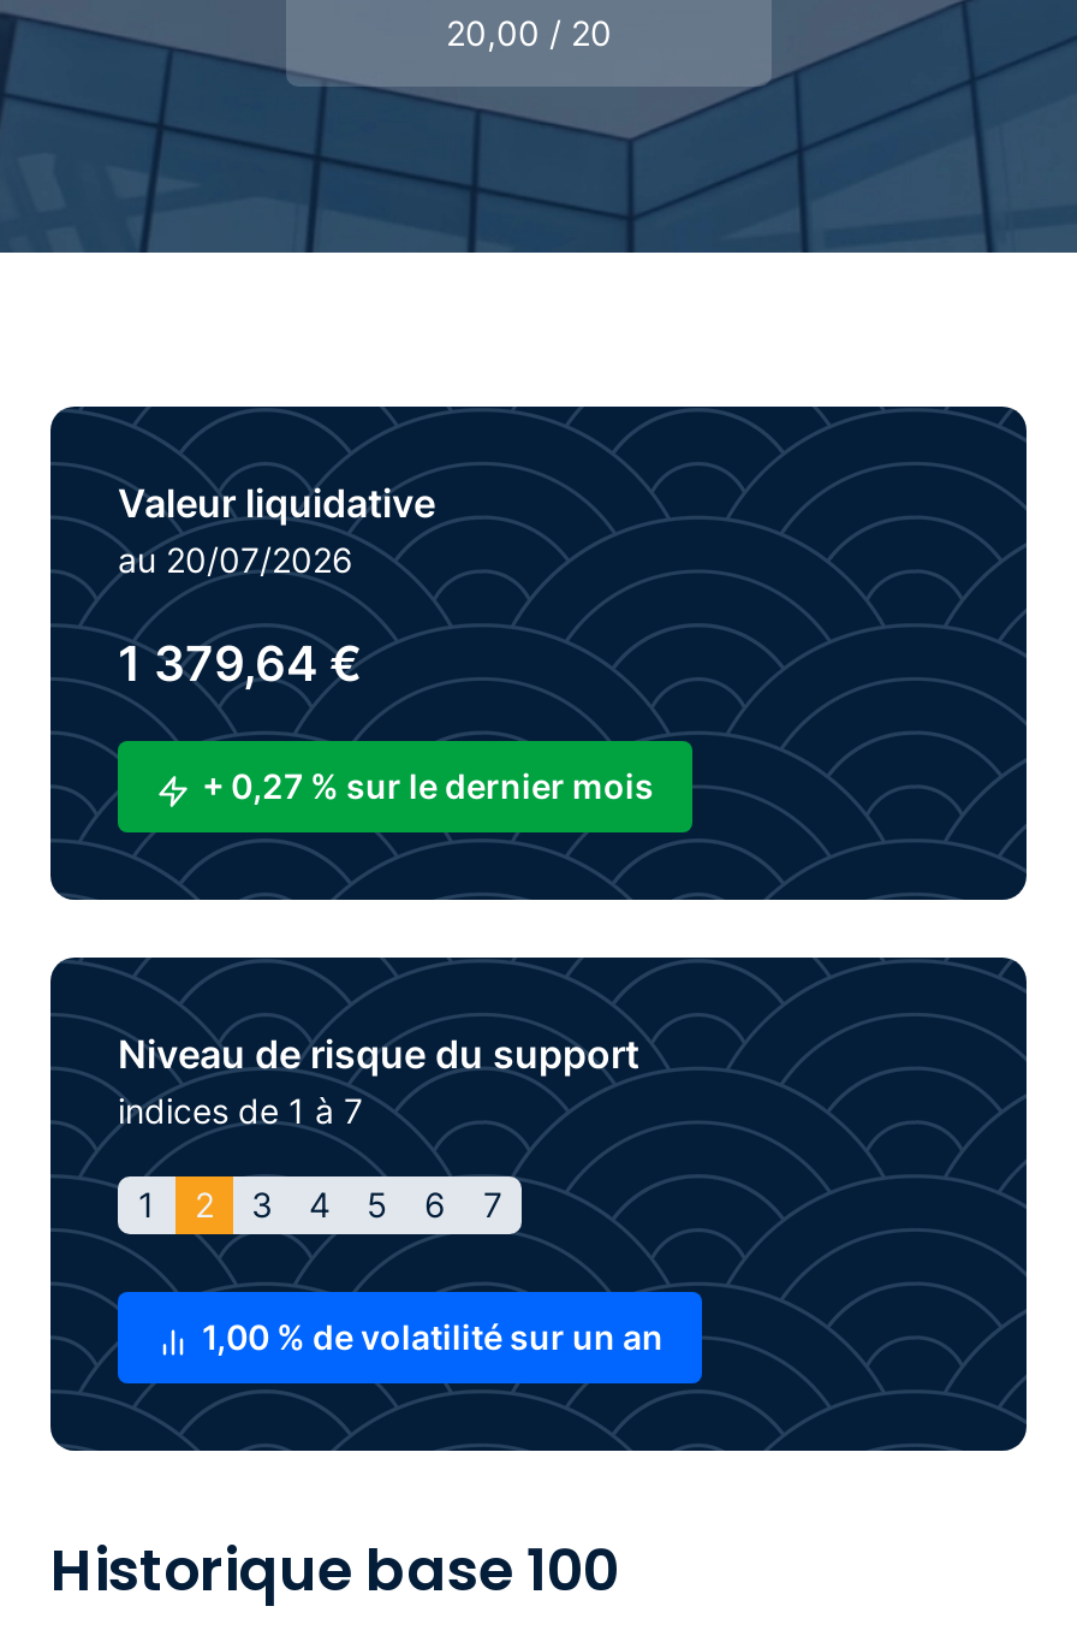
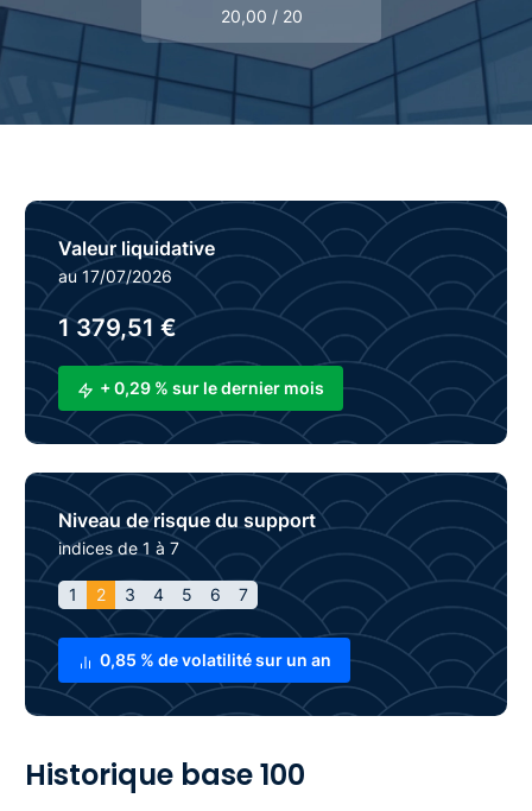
- au 20/07/2026
+ au 17/07/2026

- 1 379,64 €
+ 1 379,51 €

- + 0,27 % sur le dernier mois
+ + 0,29 % sur le dernier mois

- 1,00 % de volatilité sur un an
+ 0,85 % de volatilité sur un an
